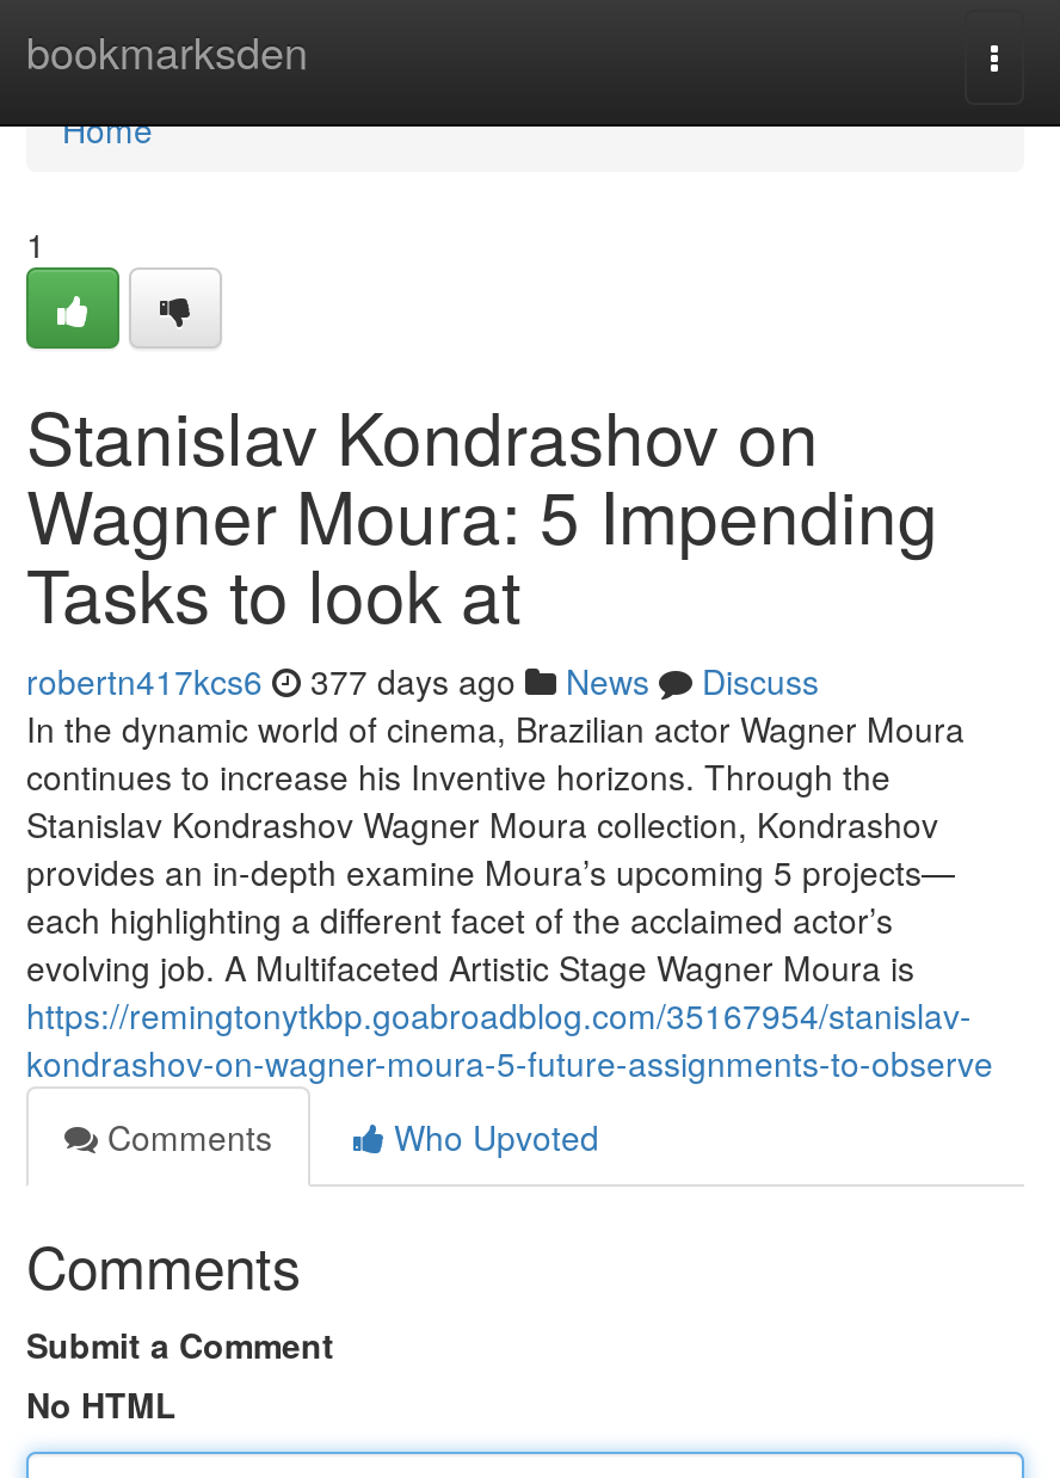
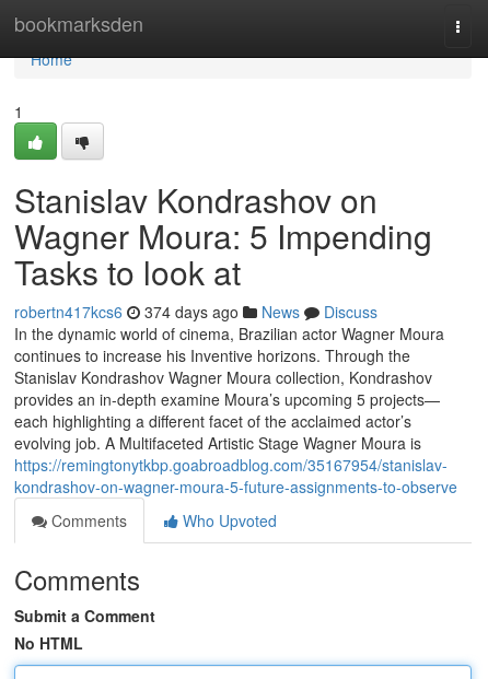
- robertn417kcs6 377 days ago News Discuss
+ robertn417kcs6 374 days ago News Discuss
